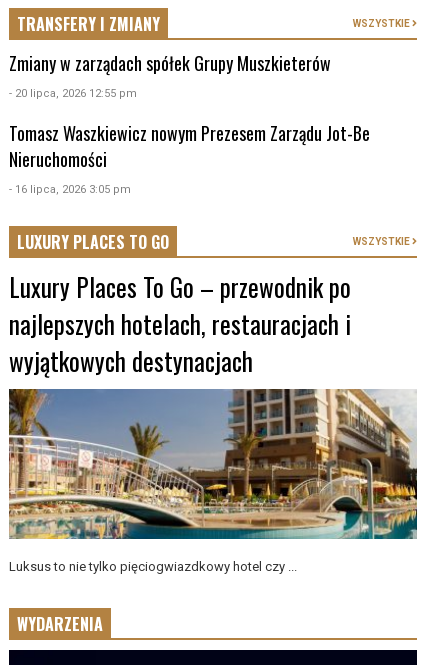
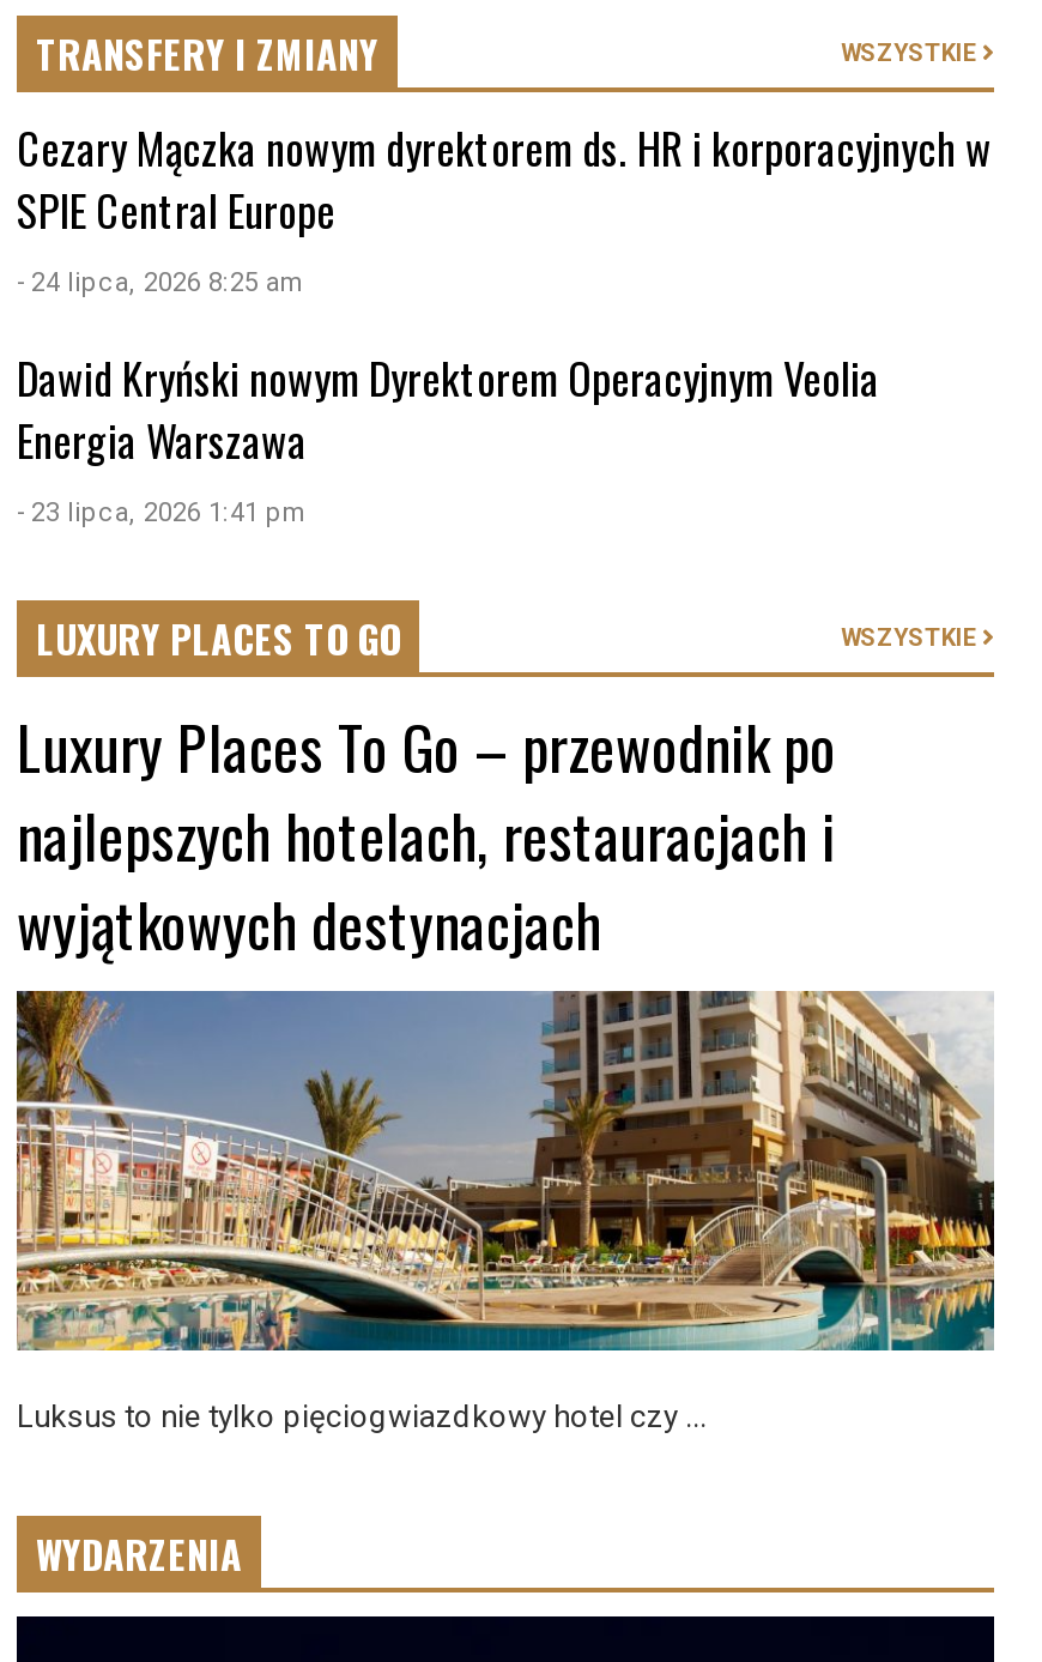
- Zmiany w zarządach spółek Grupy Muszkieterów
- - 20 lipca, 2026 12:55 pm
+ Cezary Mączka nowym dyrektorem ds. HR i korporacyjnych w
+ SPIE Central Europe
+ - 24 lipca, 2026 8:25 am

- Tomasz Waszkiewicz nowym Prezesem Zarządu Jot-Be
- Nieruchomości
- - 16 lipca, 2026 3:05 pm
+ Dawid Kryński nowym Dyrektorem Operacyjnym Veolia
+ Energia Warszawa
+ - 23 lipca, 2026 1:41 pm
